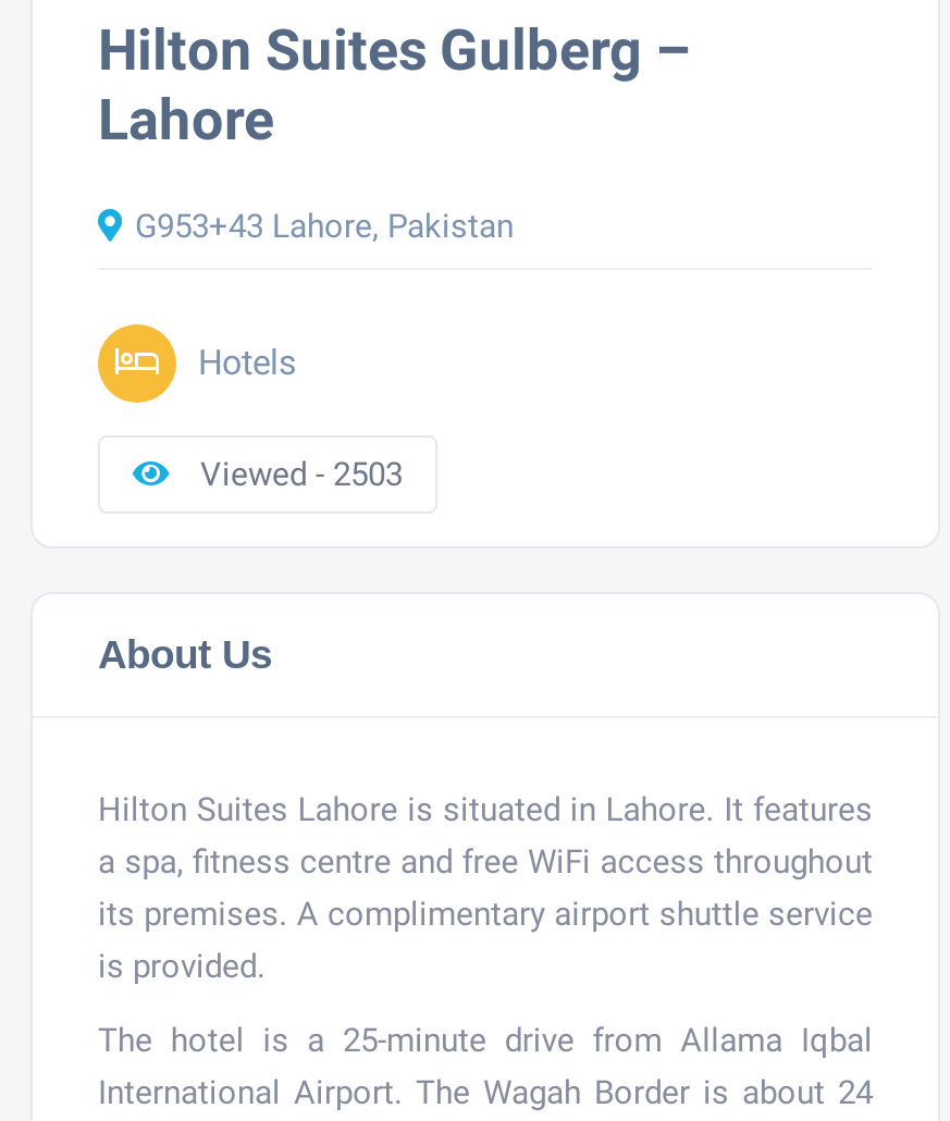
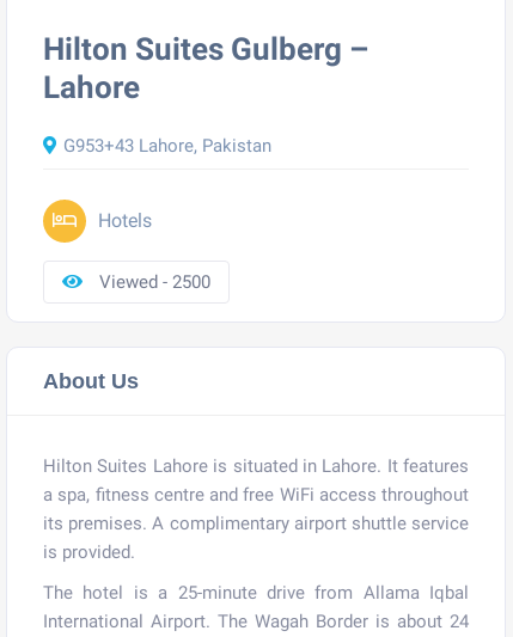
- Viewed - 2503
+ Viewed - 2500
